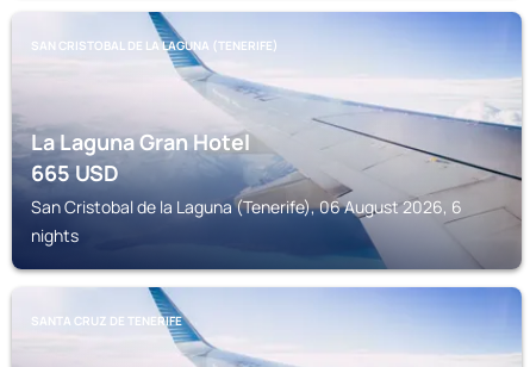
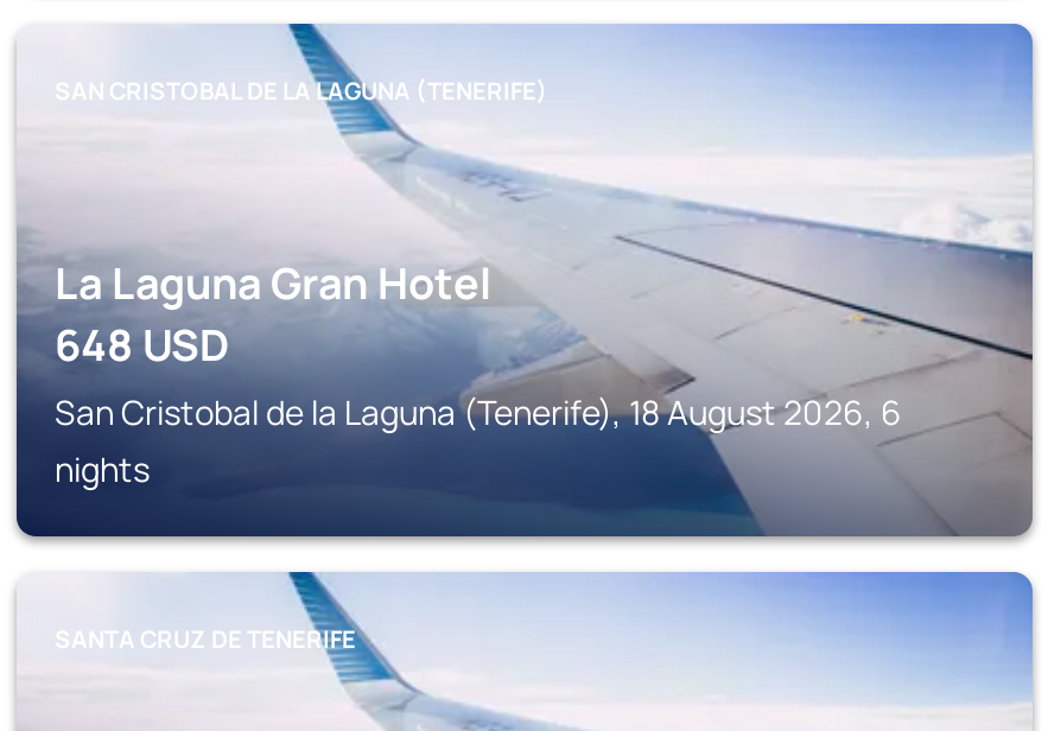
- 665 USD
+ 648 USD

- San Cristobal de la Laguna (Tenerife), 06 August 2026, 6
+ San Cristobal de la Laguna (Tenerife), 18 August 2026, 6
